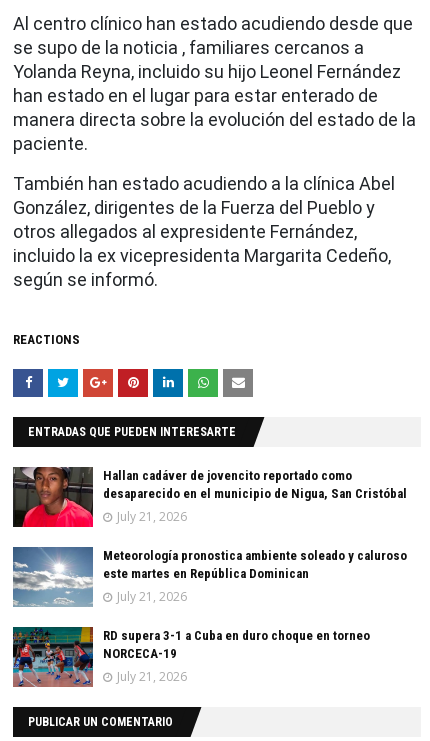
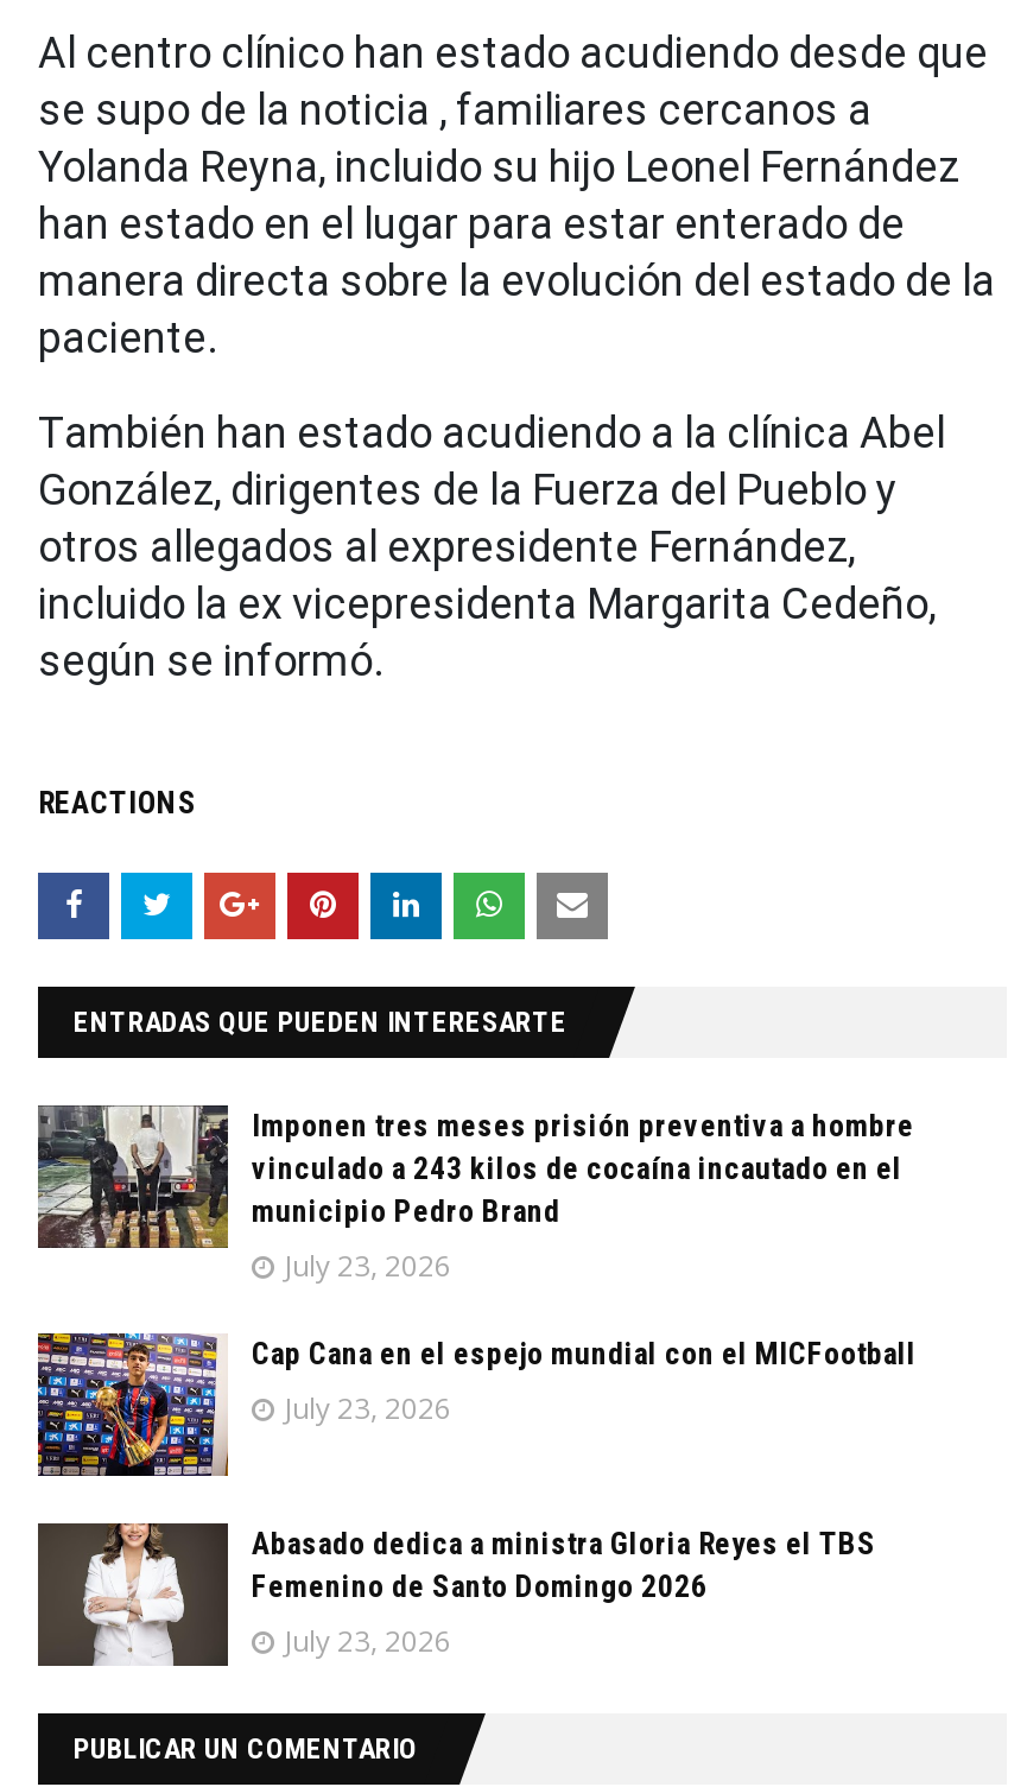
- [image]
- Hallan cadáver de jovencito reportado como
- desaparecido en el municipio de Nigua, San Cristóbal
- July 21, 2026
+ [image]
+ Imponen tres meses prisión preventiva a hombre
+ vinculado a 243 kilos de cocaína incautado en el
+ municipio Pedro Brand
+ July 23, 2026

- [image]
- Meteorología pronostica ambiente soleado y caluroso
- este martes en República Dominican
- July 21, 2026
+ [image]
+ Cap Cana en el espejo mundial con el MICFootball
+ July 23, 2026

- [image]
- RD supera 3-1 a Cuba en duro choque en torneo
- NORCECA-19
- July 21, 2026
+ [image]
+ Abasado dedica a ministra Gloria Reyes el TBS
+ Femenino de Santo Domingo 2026
+ July 23, 2026
